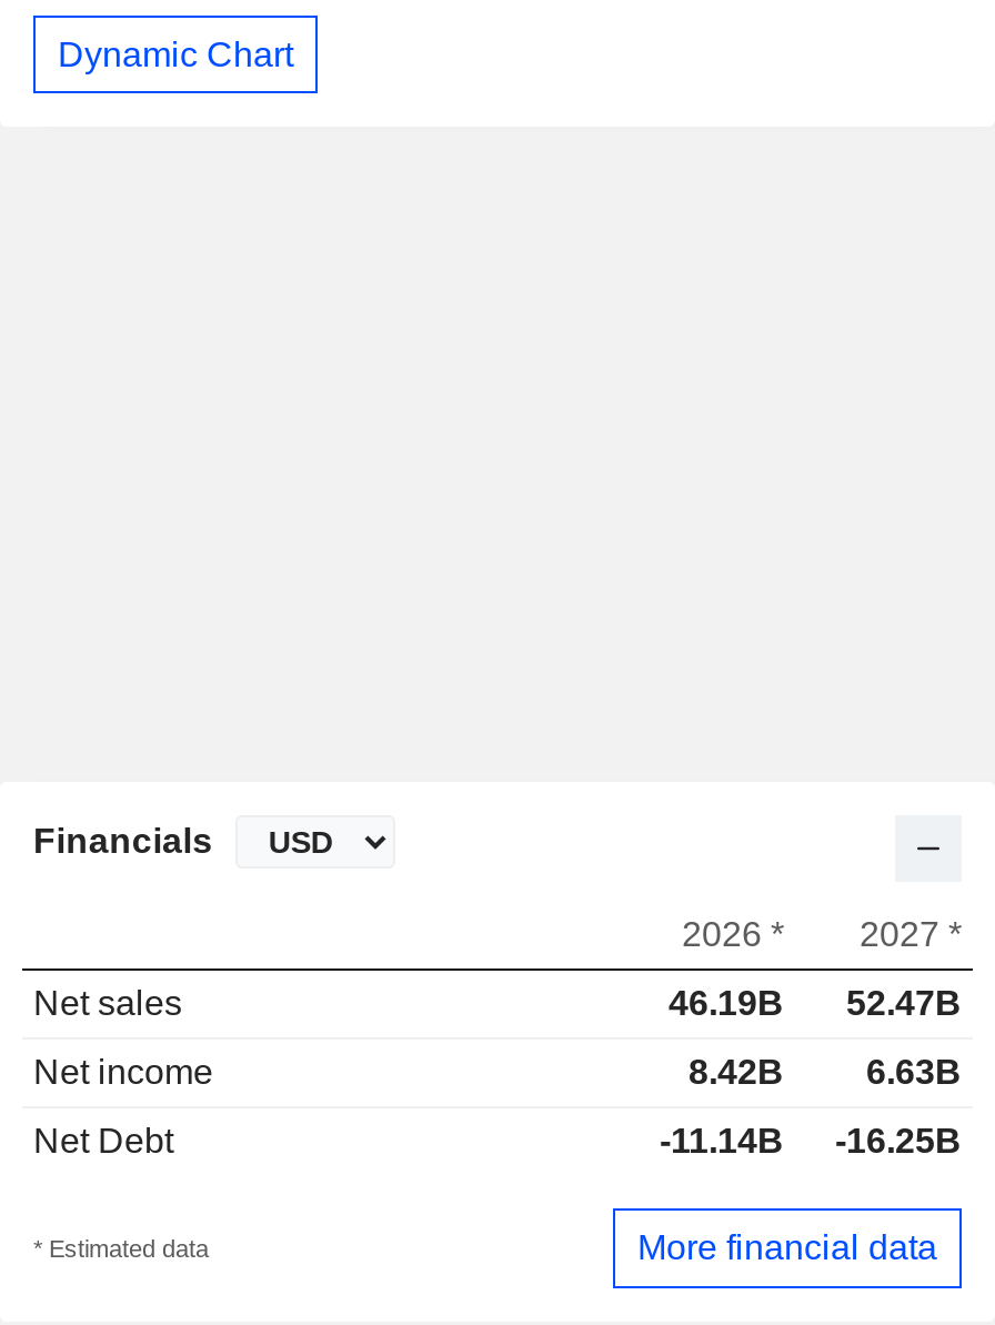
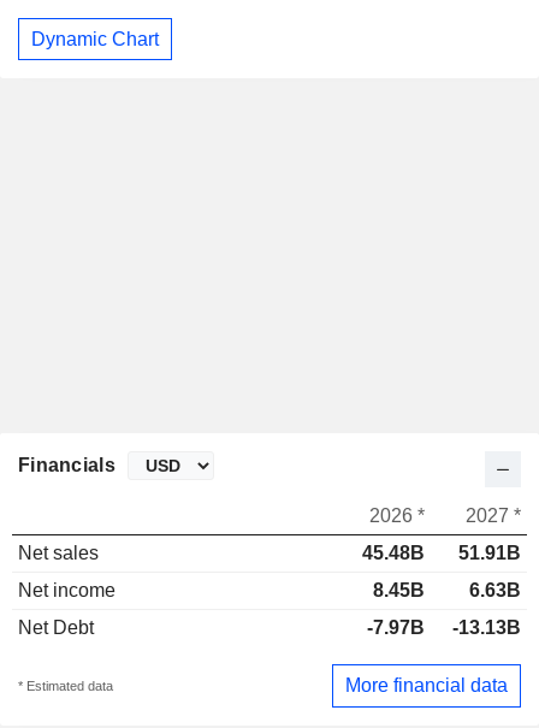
- 46.19B
- 52.47B
+ 45.48B
+ 51.91B

- 8.42B
+ 8.45B

- -11.14B
- -16.25B
+ -7.97B
+ -13.13B
